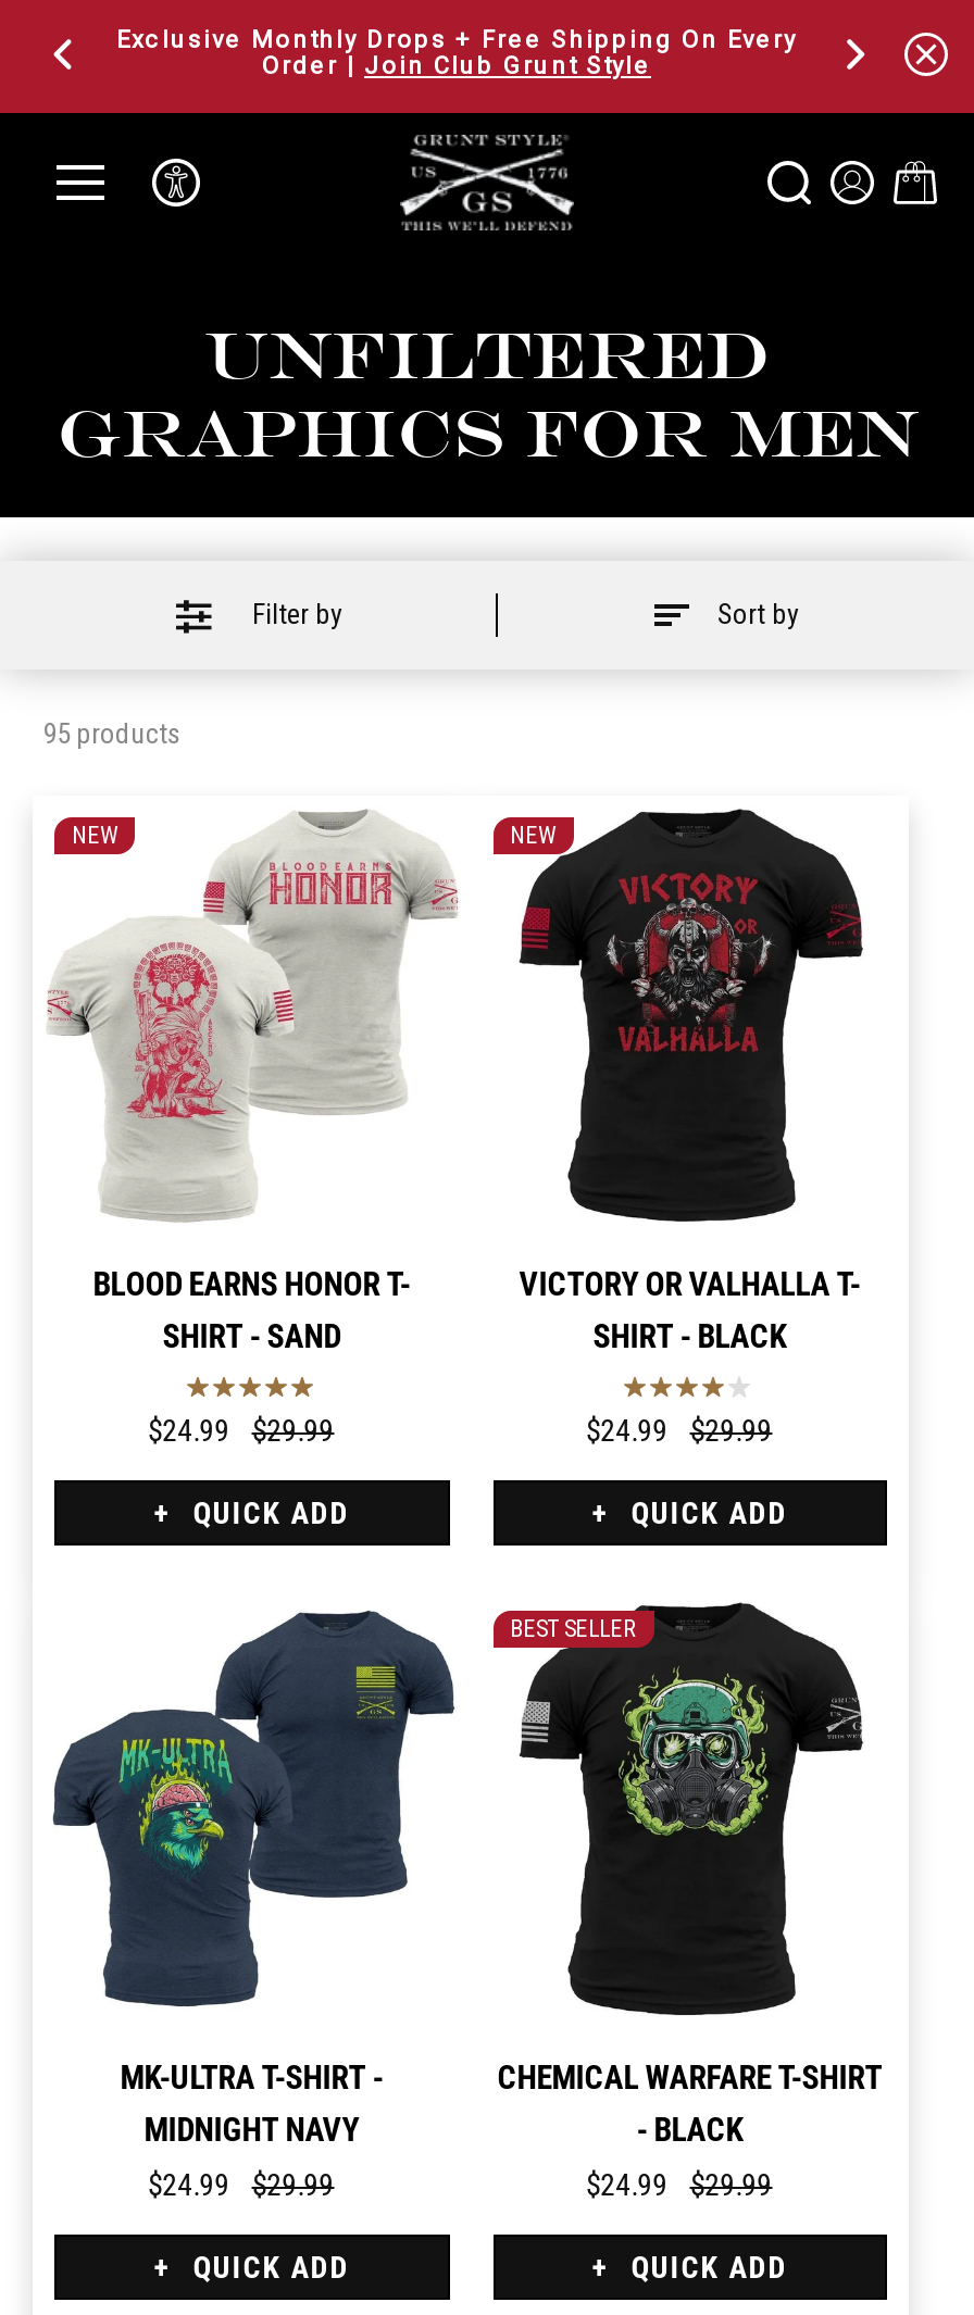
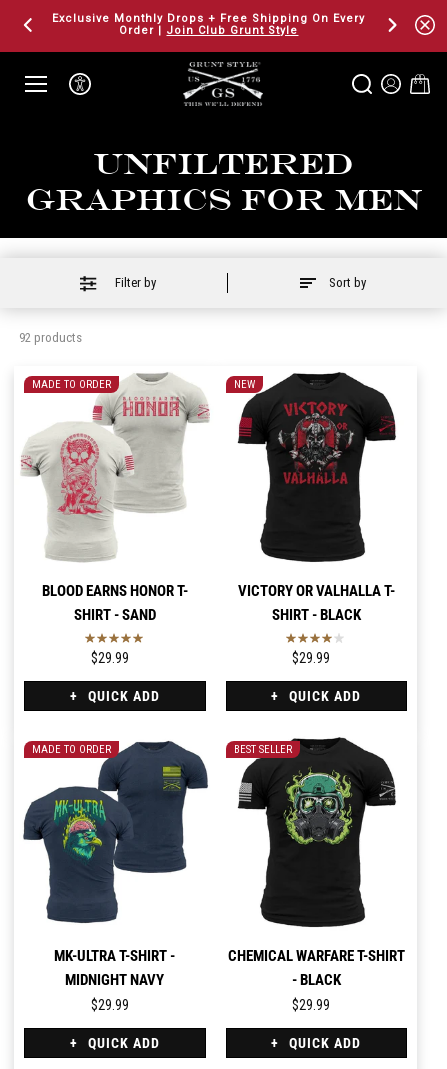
- 95 products
+ 92 products

- NEW
+ MADE TO ORDER

- $24.99

- $24.99

+ MADE TO ORDER

- $24.99

- $24.99
